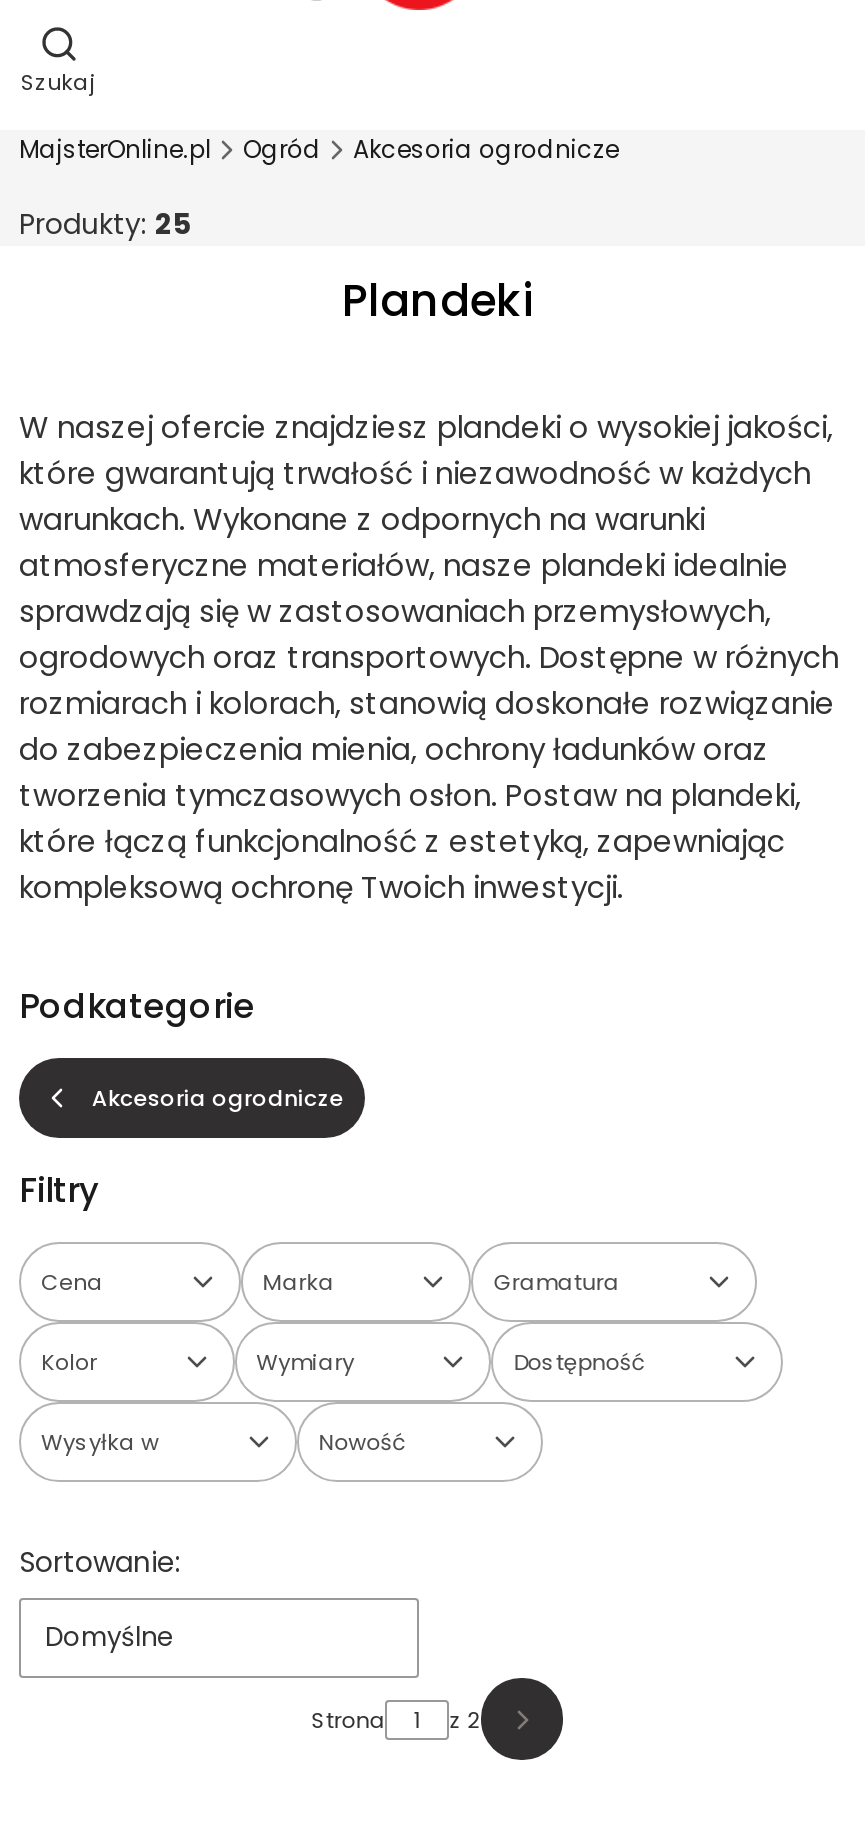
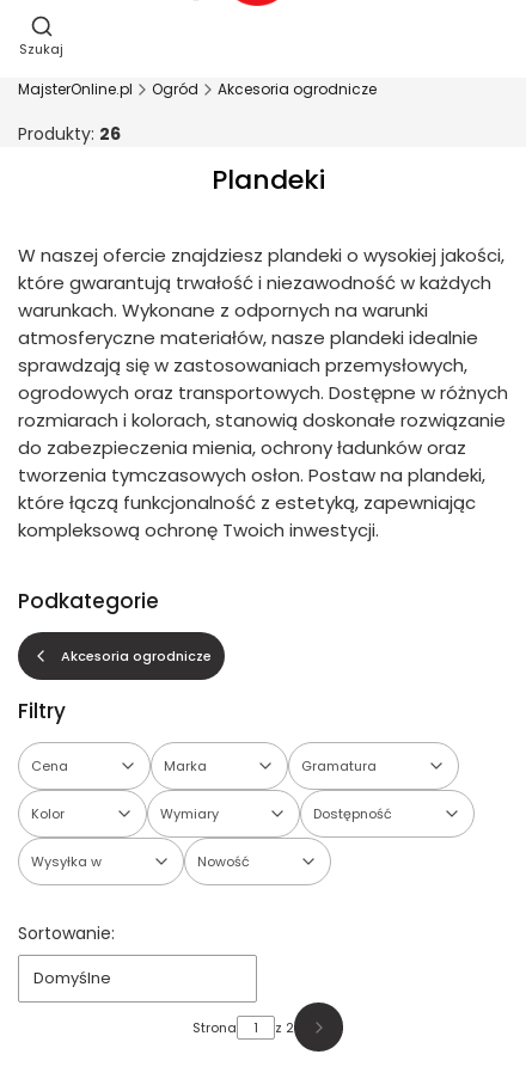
- Produkty: 25
+ Produkty: 26
